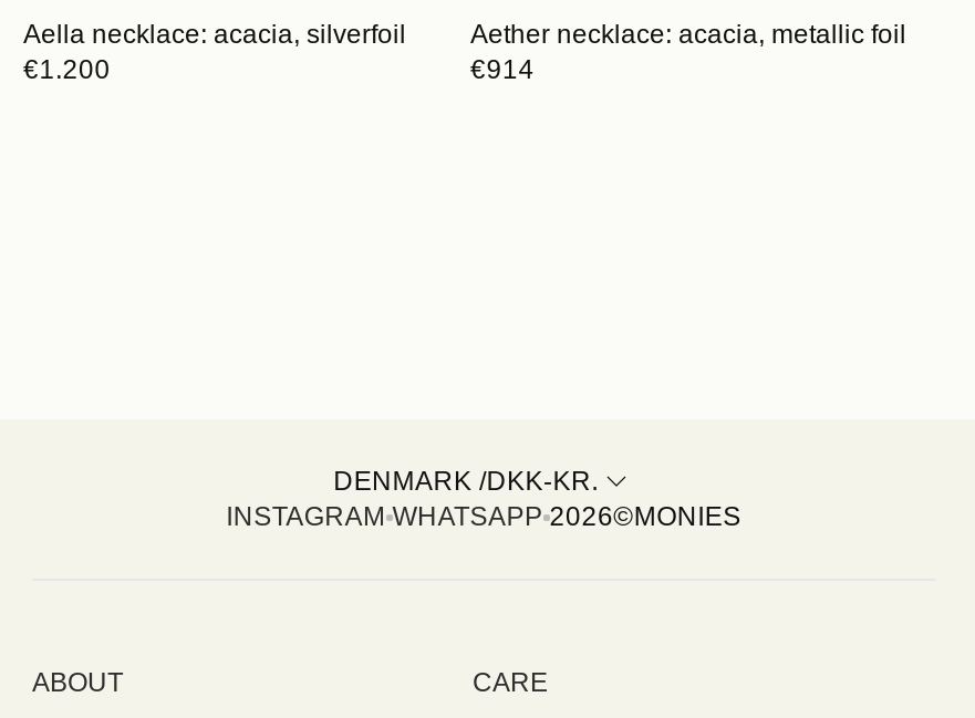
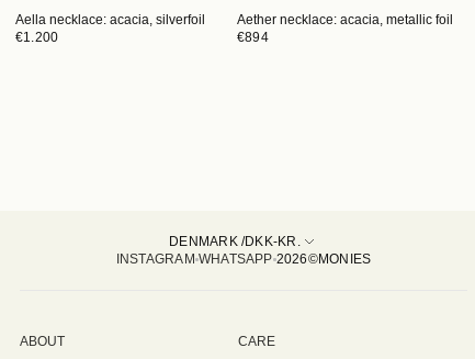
- €914
+ €894
